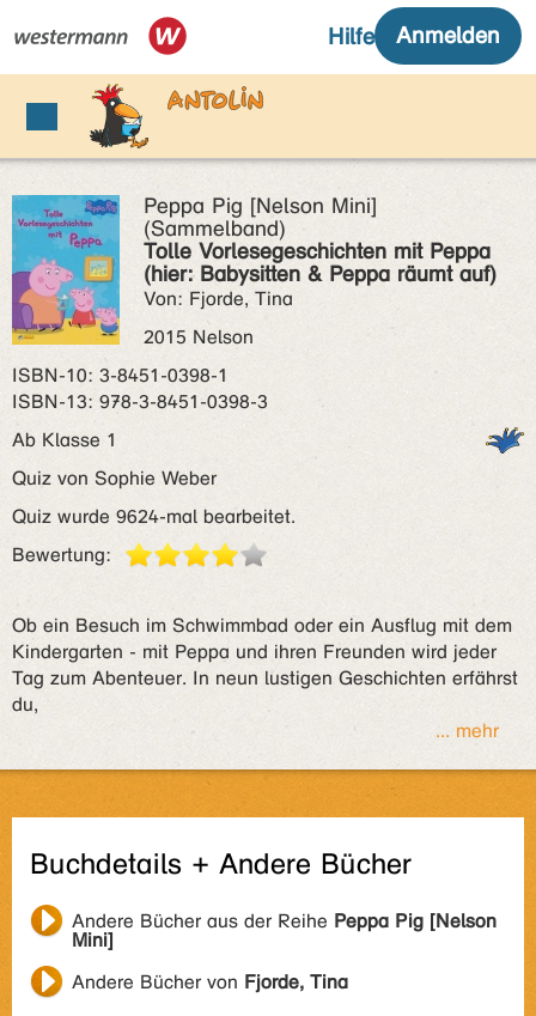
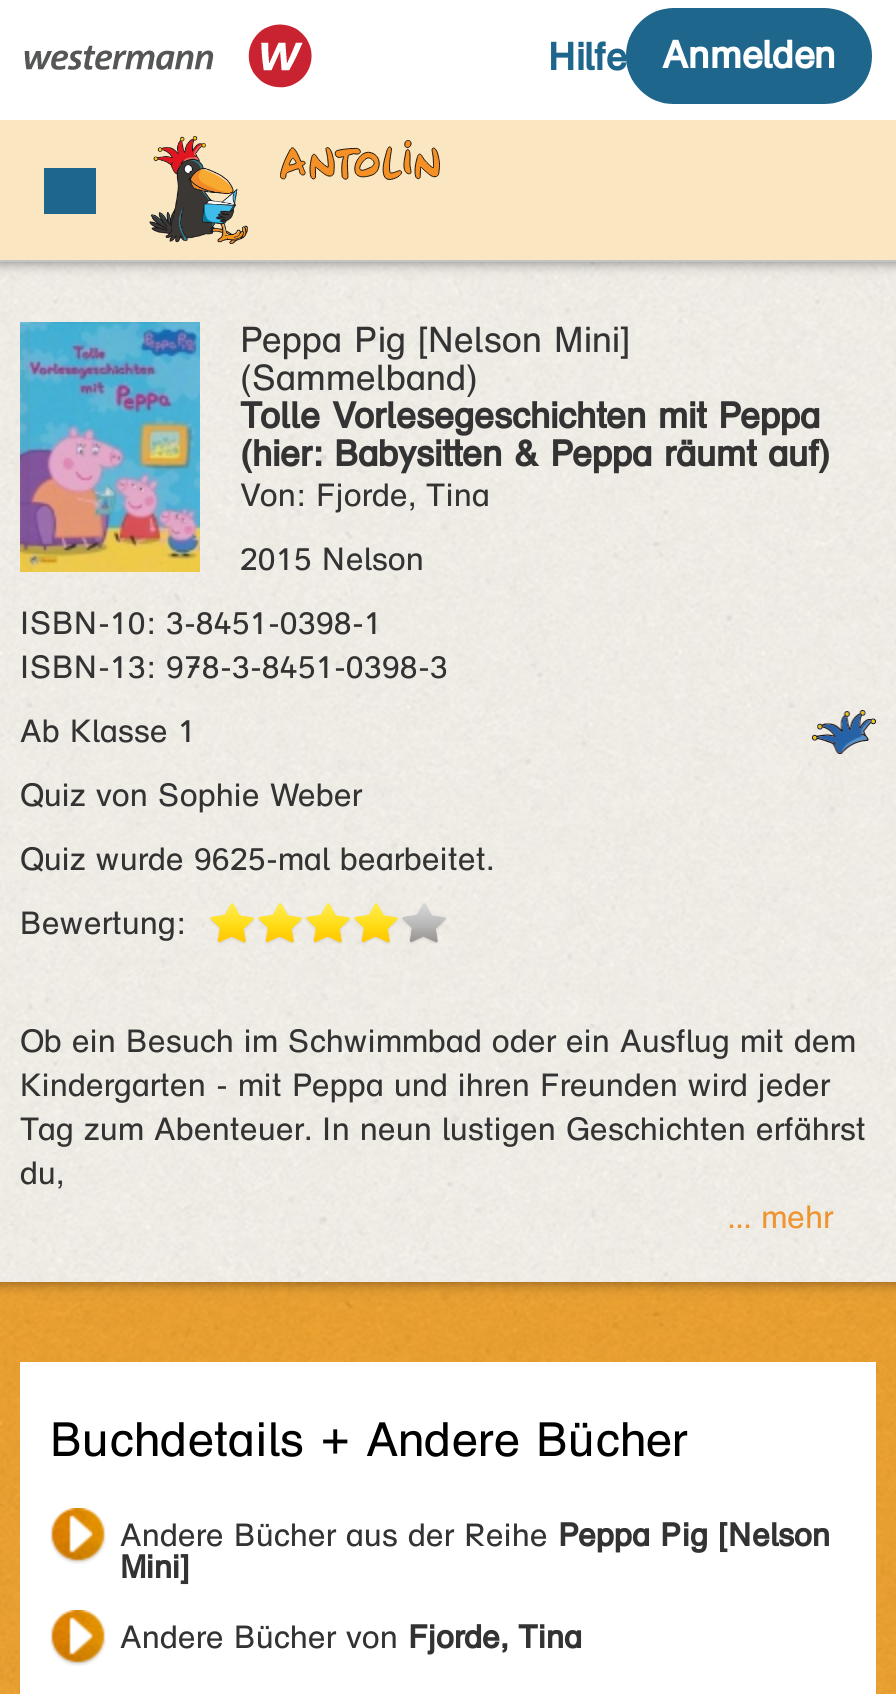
- Quiz wurde 9624-mal bearbeitet.
+ Quiz wurde 9625-mal bearbeitet.
